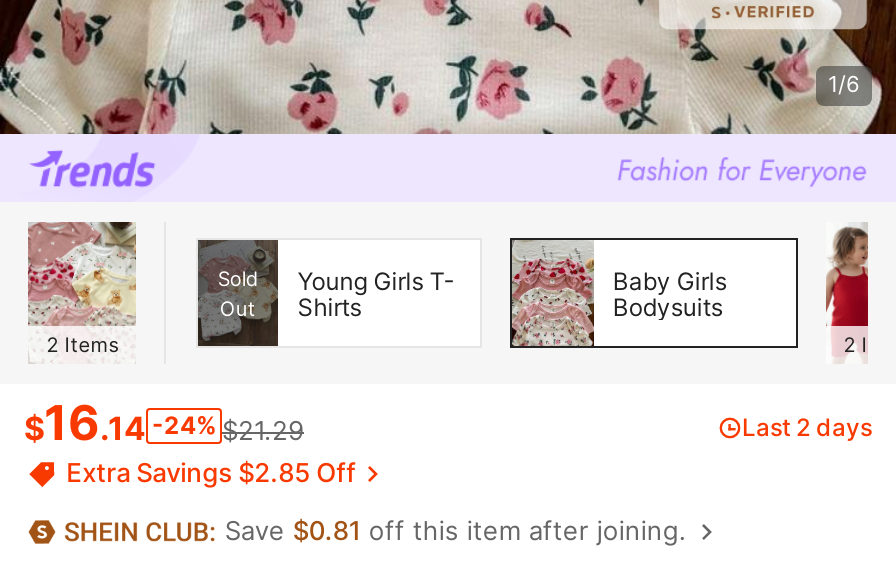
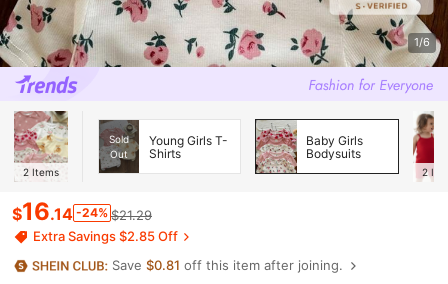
- Last 2 days
